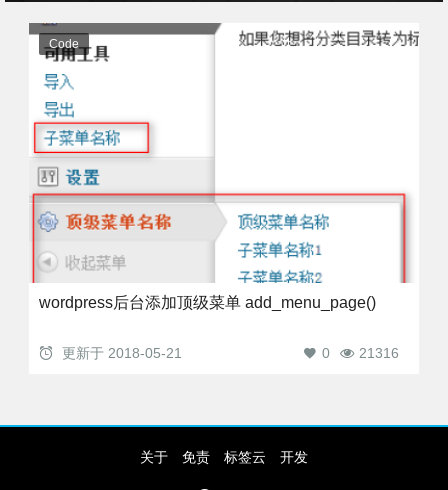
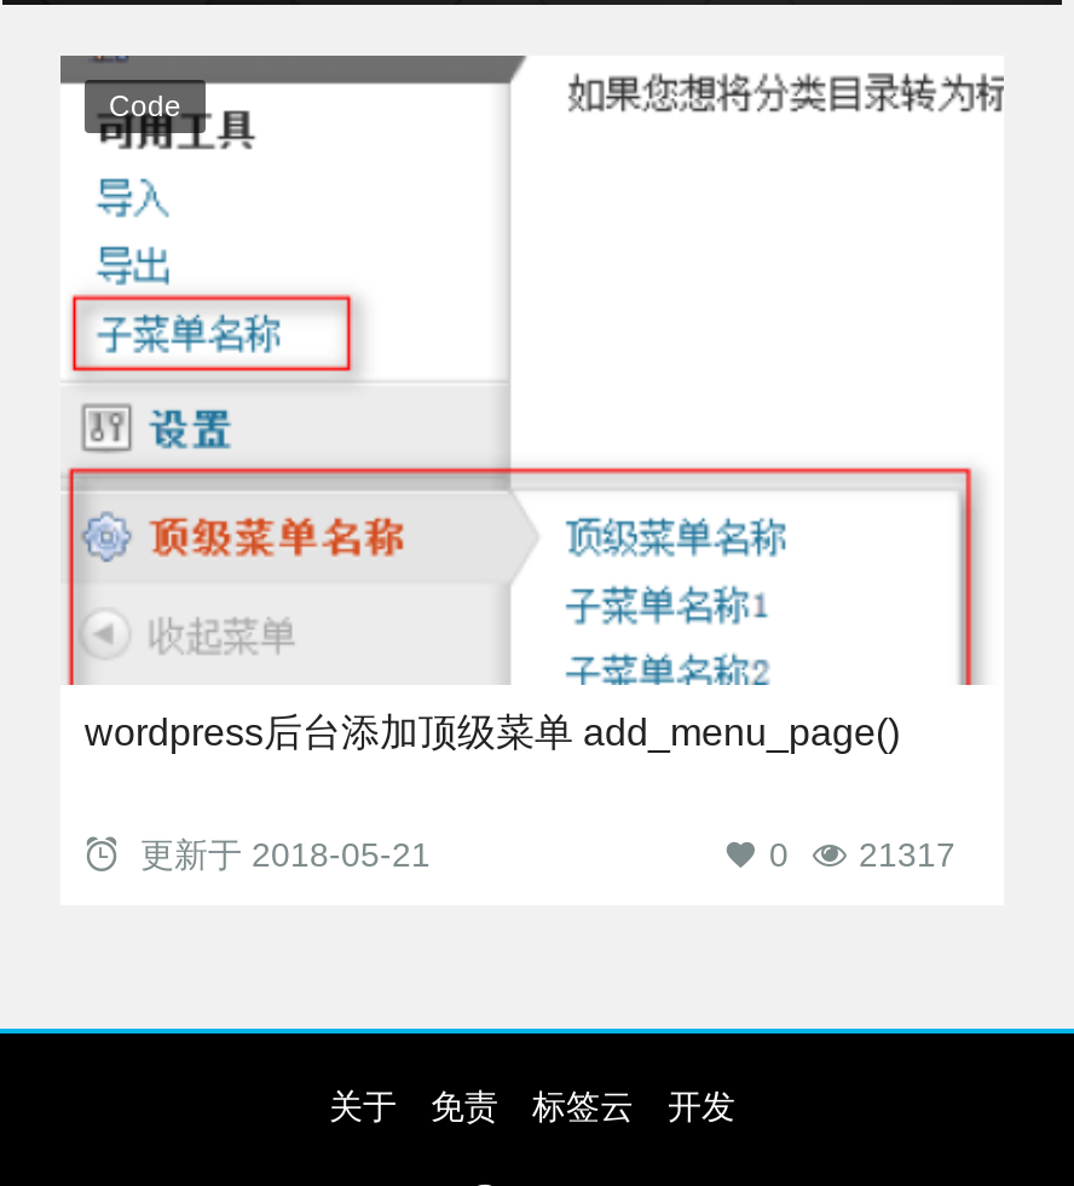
- 0 21316
+ 0 21317
